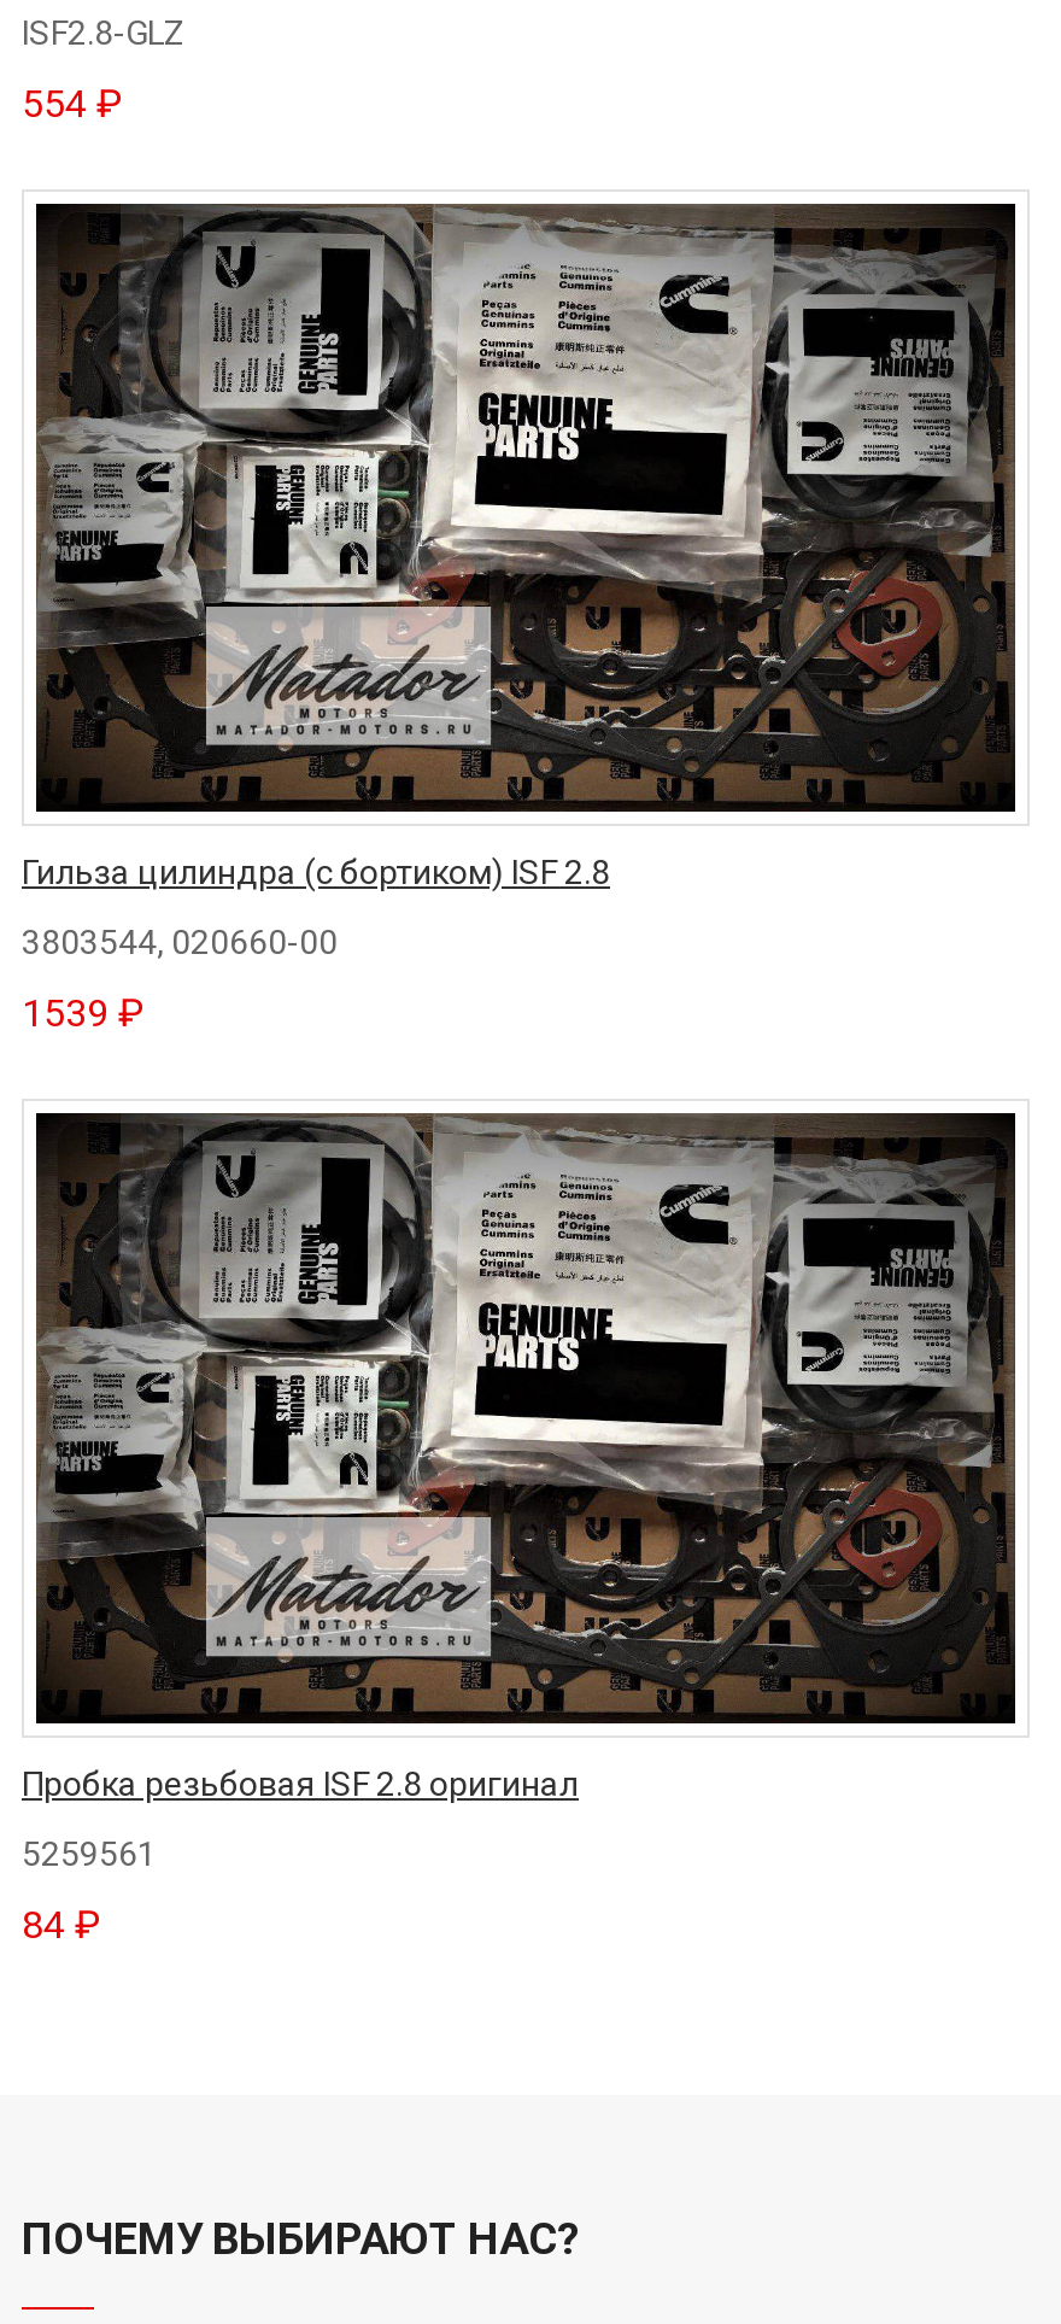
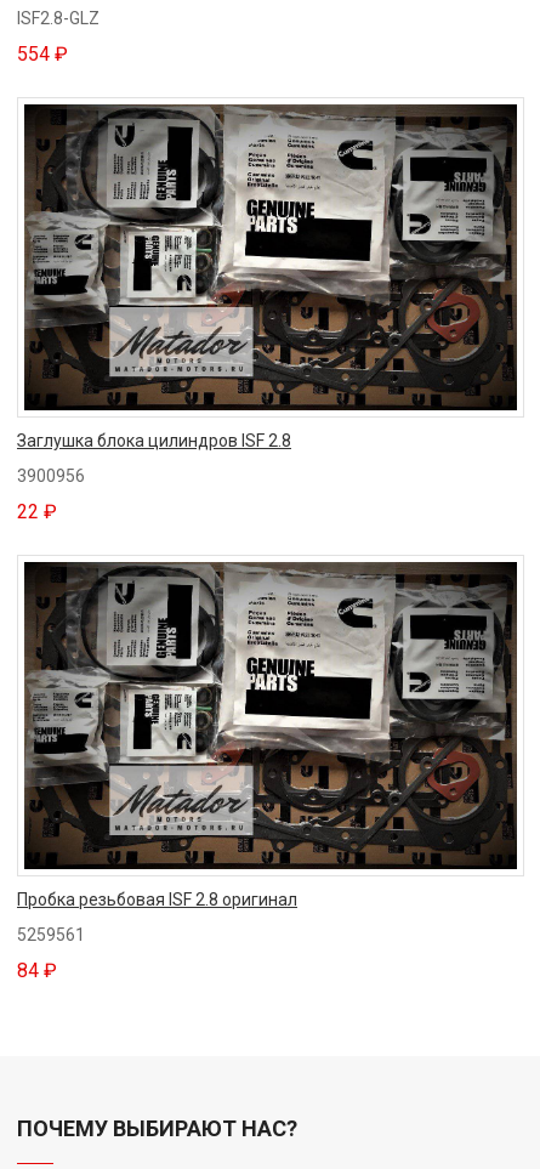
- Гильза цилиндра (с бортиком) ISF 2.8
+ Заглушка блока цилиндров ISF 2.8

- 3803544, 020660-00
+ 3900956

- 1539 ₽
+ 22 ₽
